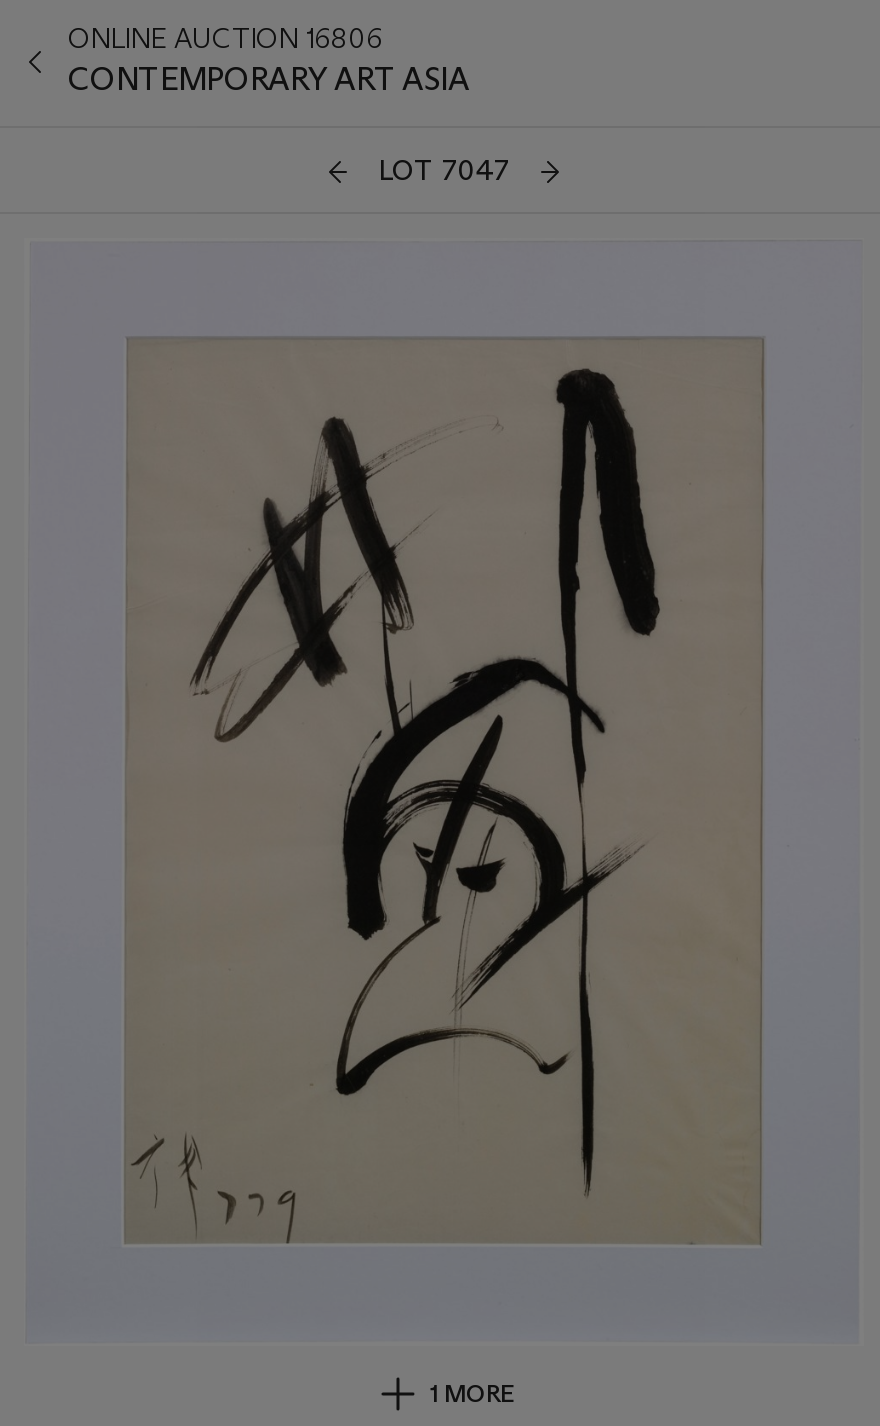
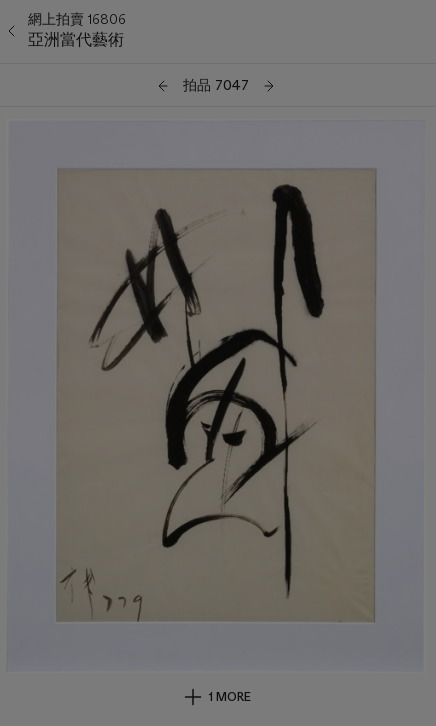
- ONLINE AUCTION 16806
- CONTEMPORARY ART ASIA
+ 網上拍賣 16806
+ 亞洲當代藝術

- LOT 7047
+ 拍品 7047
